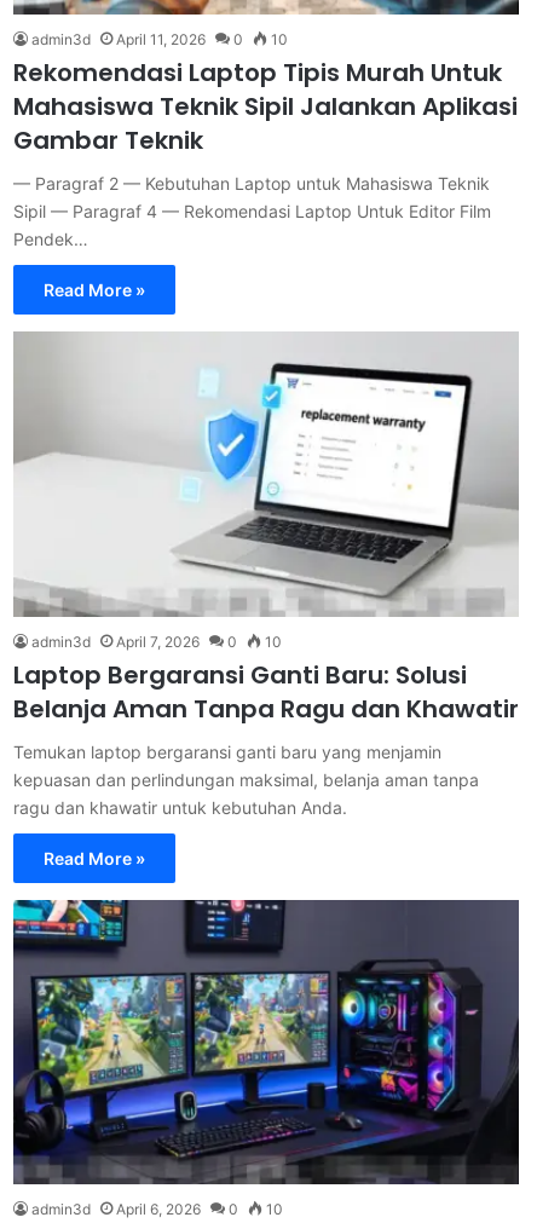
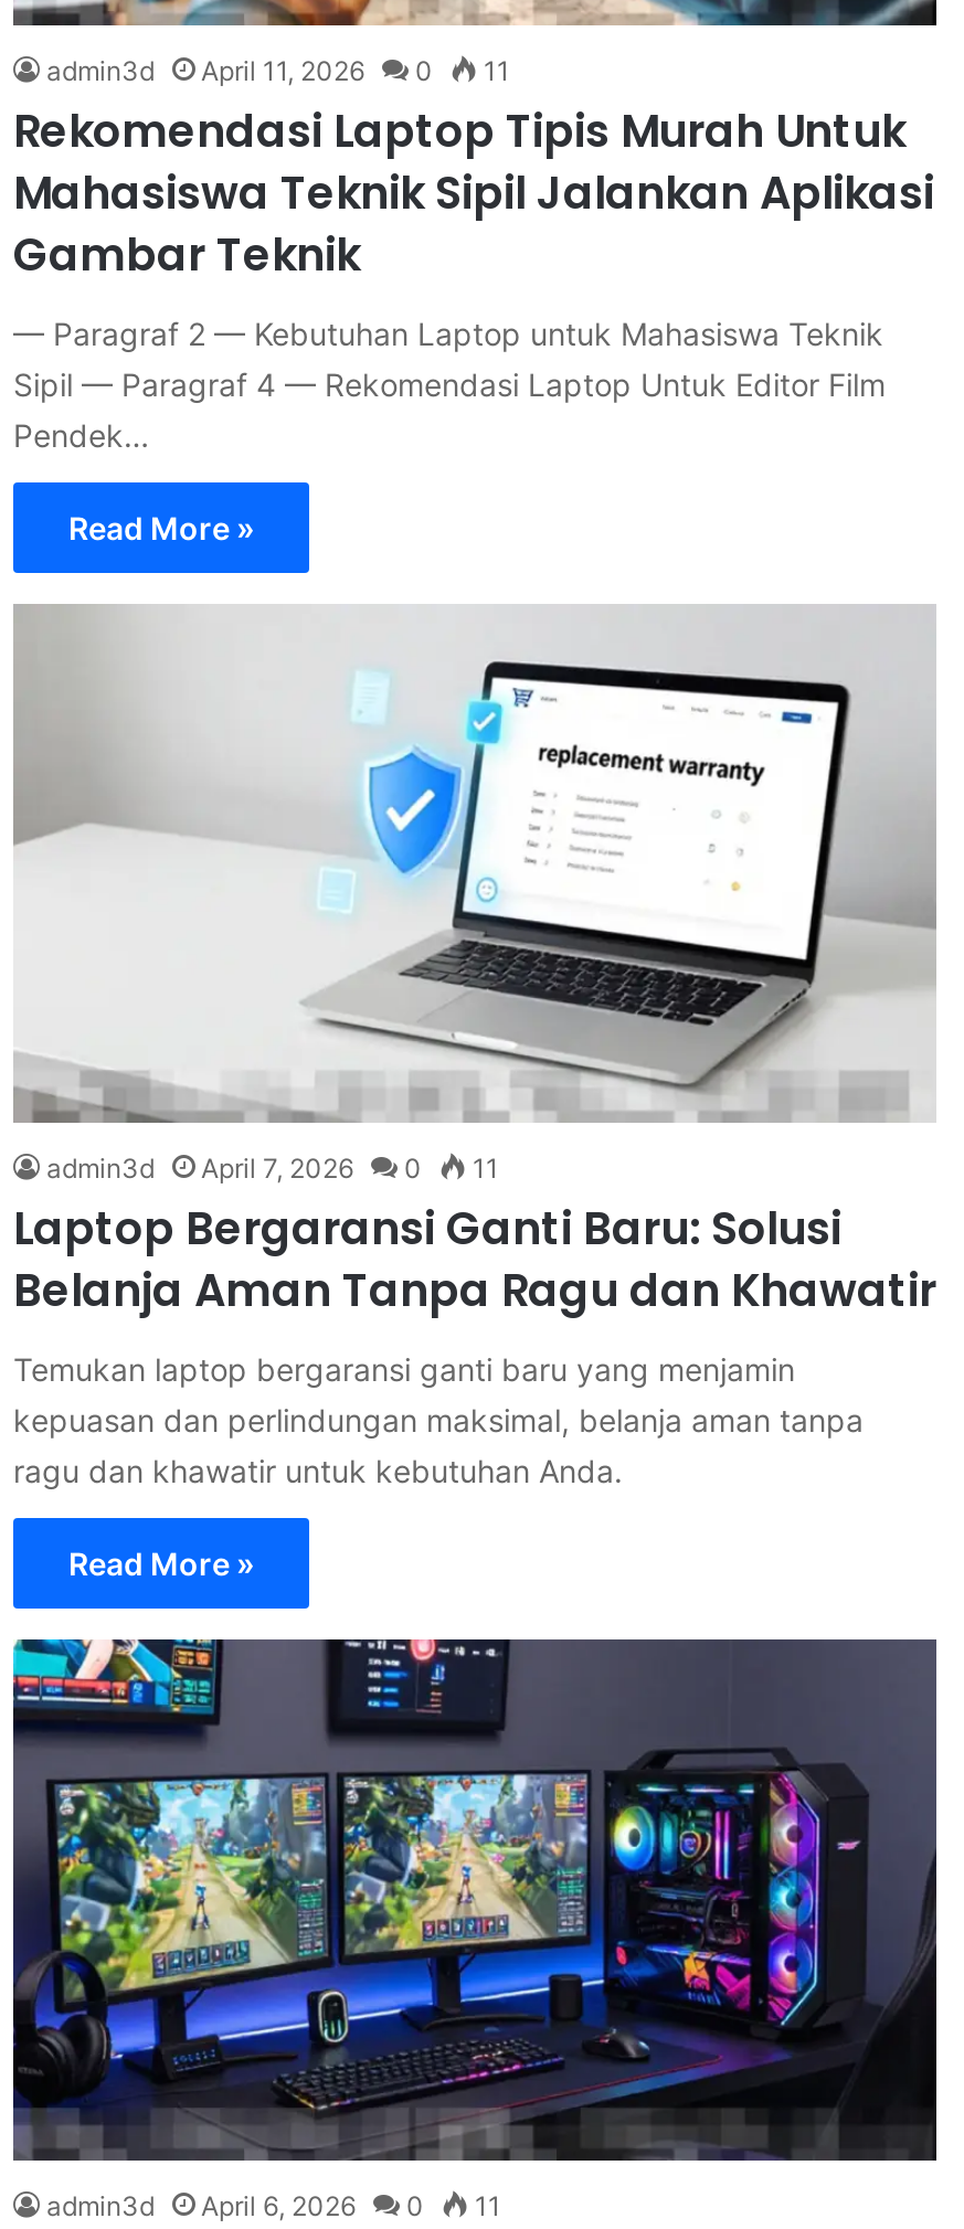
- admin3d April 11, 2026 0 10
+ admin3d April 11, 2026 0 11

- admin3d April 7, 2026 0 10
+ admin3d April 7, 2026 0 11

- admin3d April 6, 2026 0 10
+ admin3d April 6, 2026 0 11
